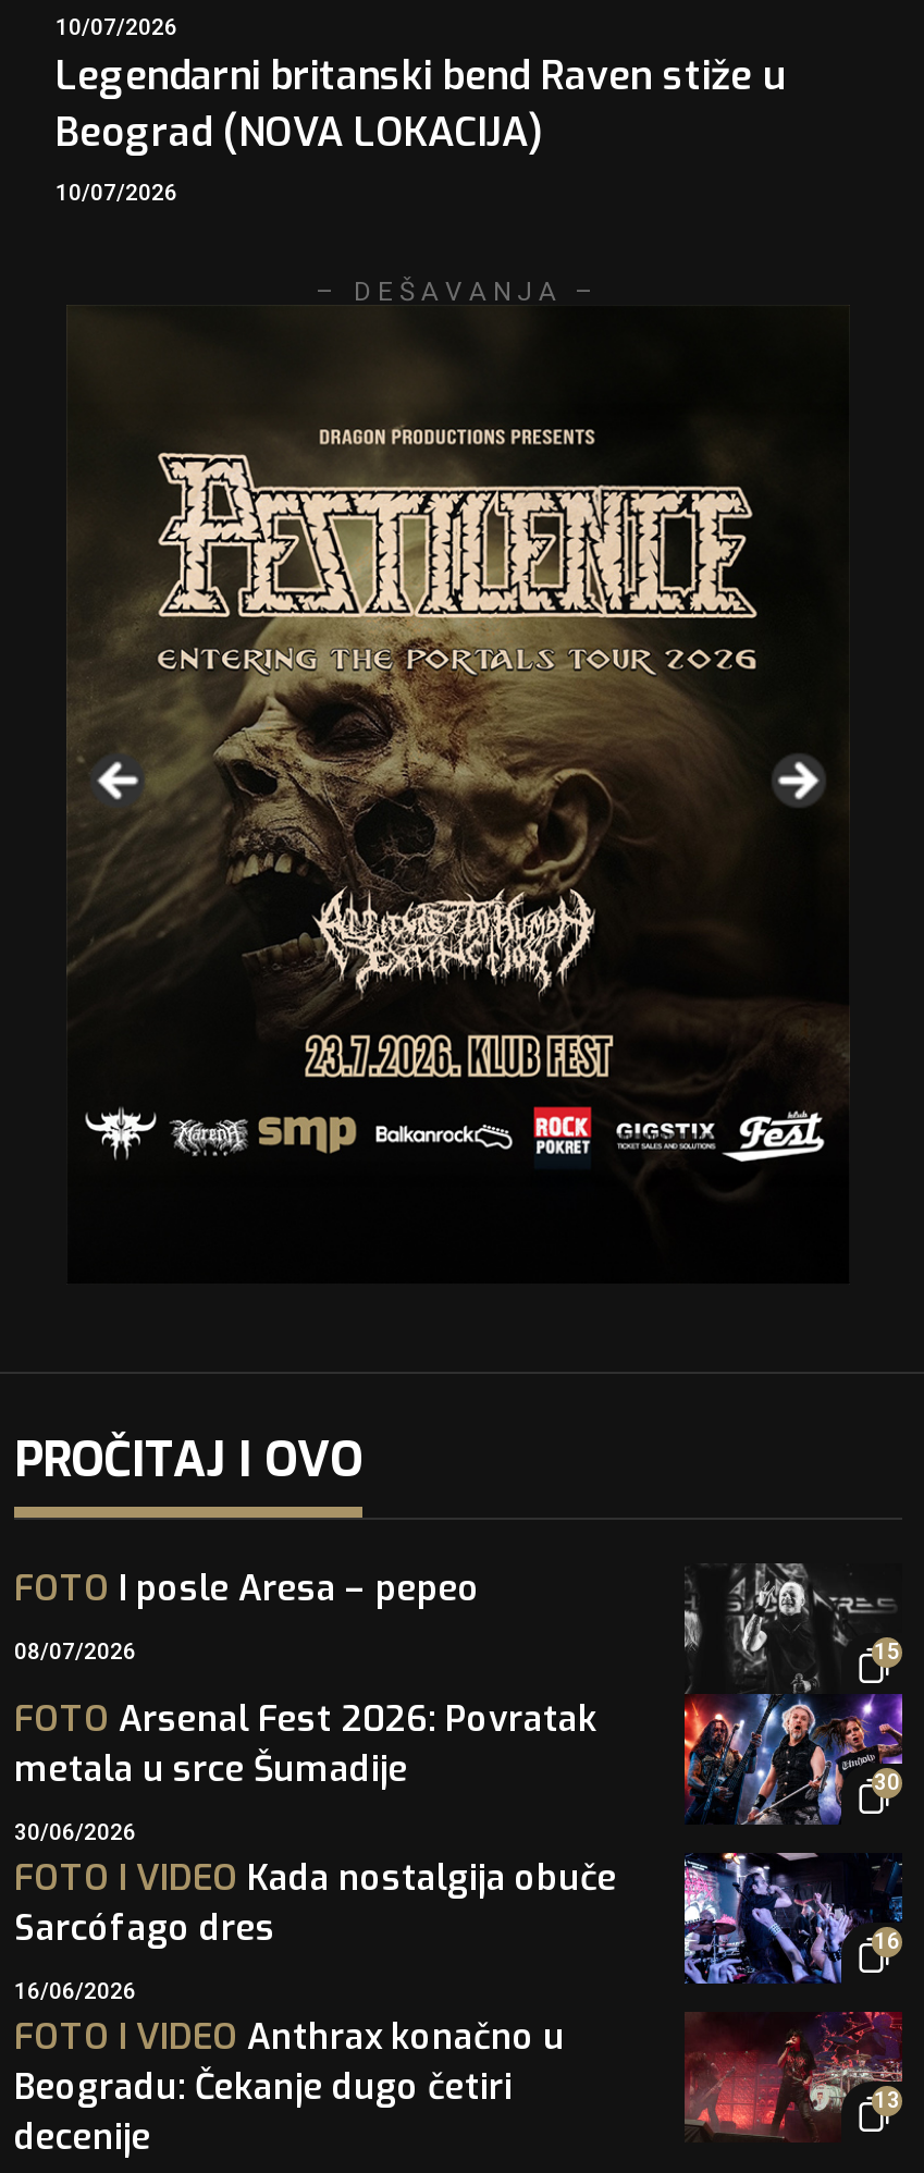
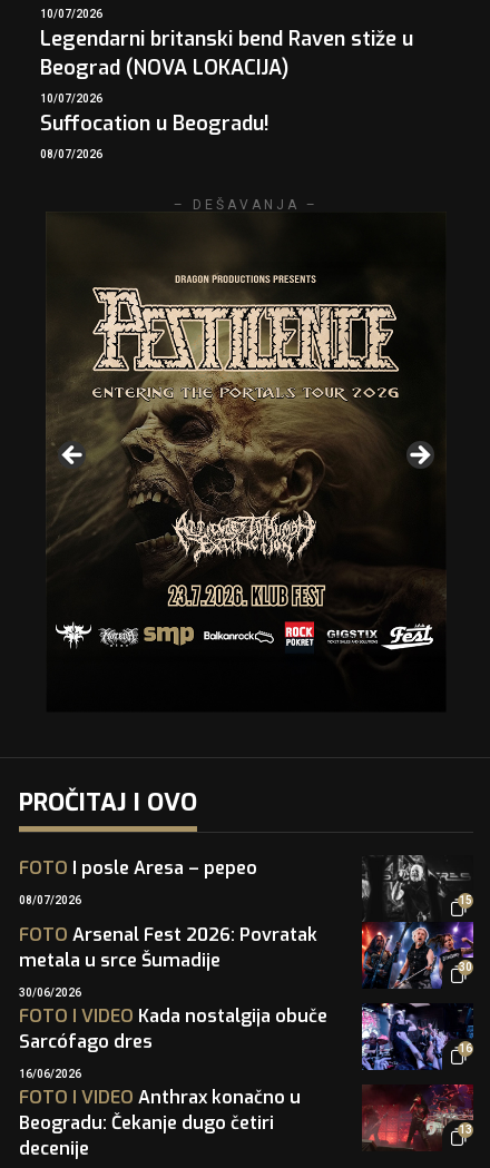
+ Suffocation u Beogradu!
+ 08/07/2026
